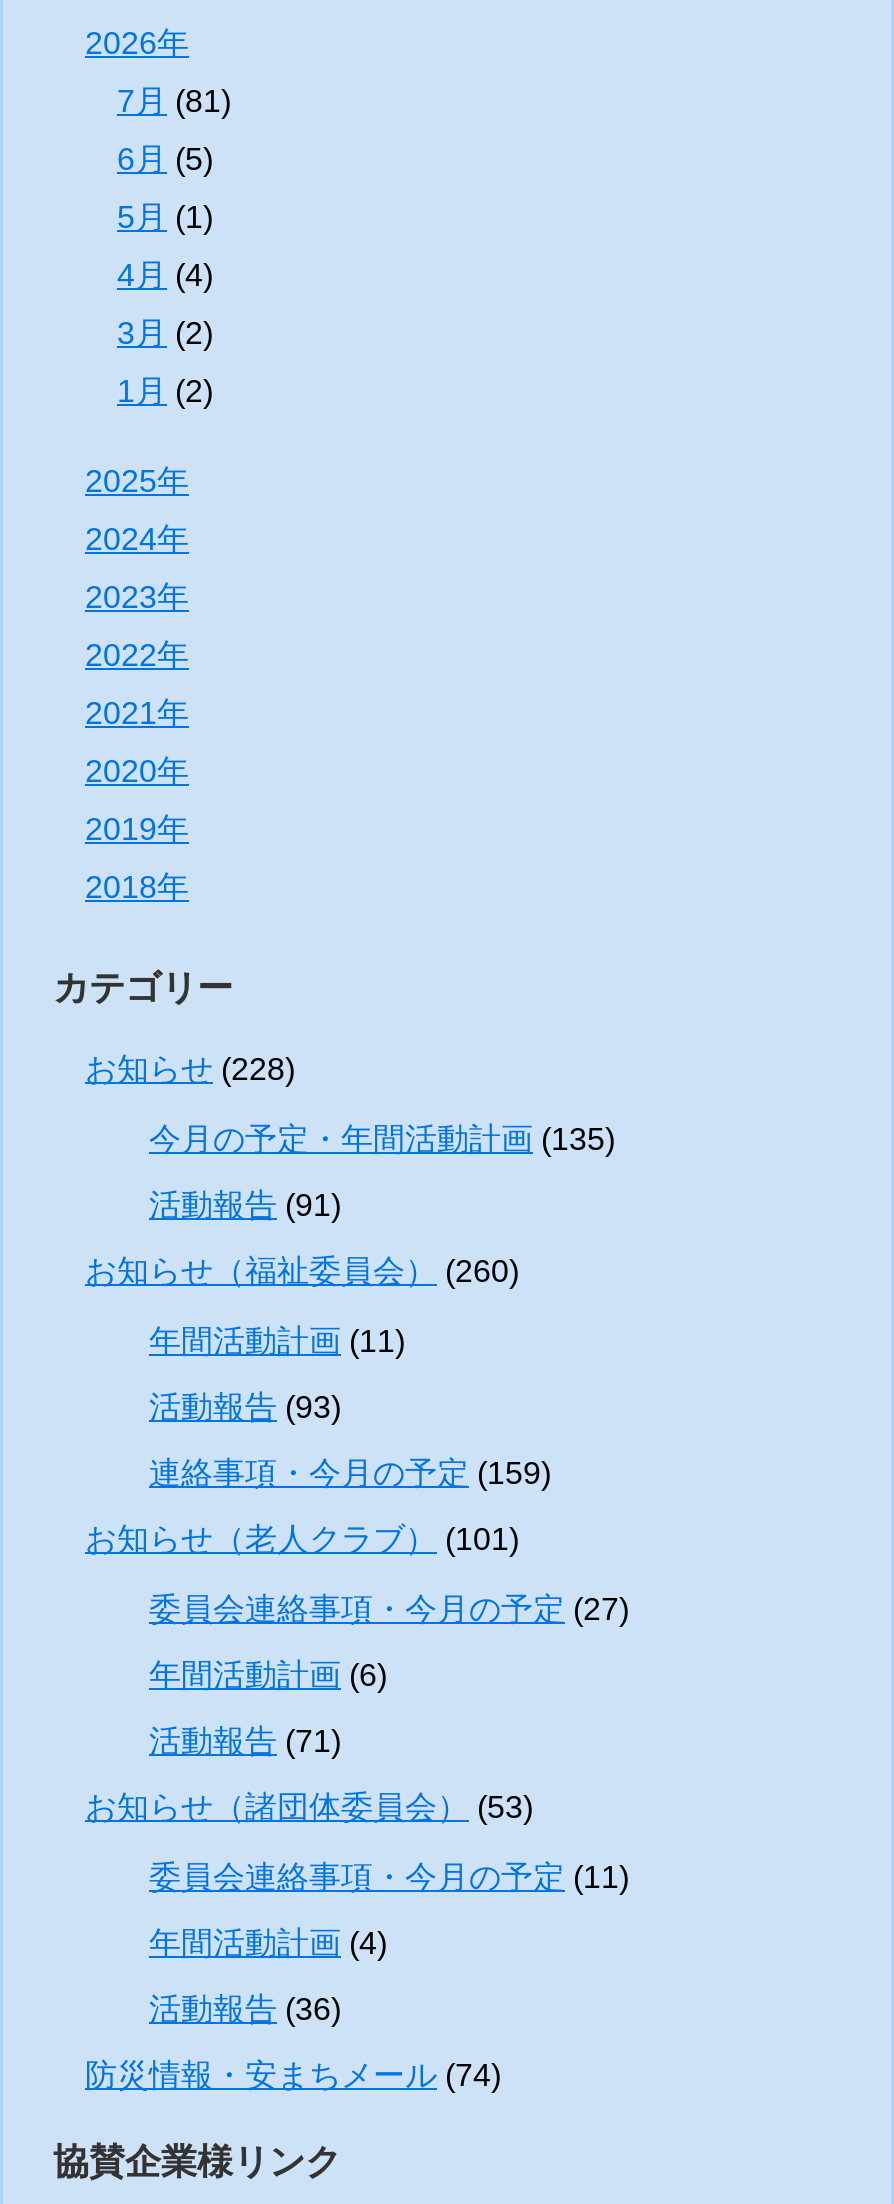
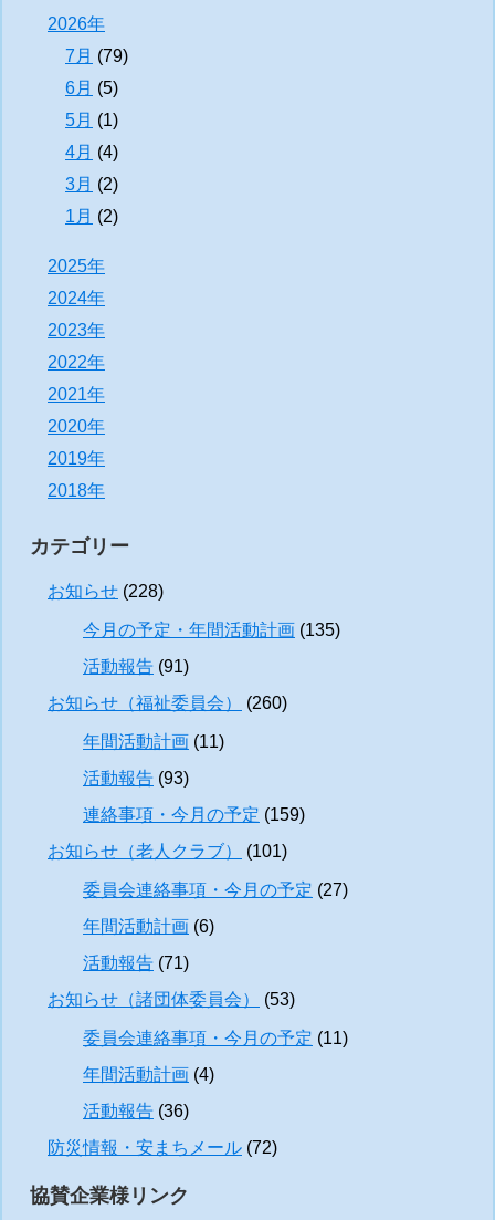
- 7月(81)
+ 7月(79)

- 防災情報・安まちメール(74)
+ 防災情報・安まちメール(72)
